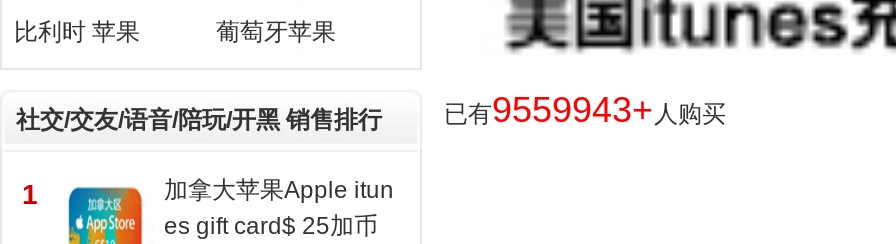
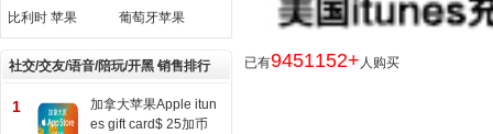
- 已有9559943+人购买
+ 已有9451152+人购买
